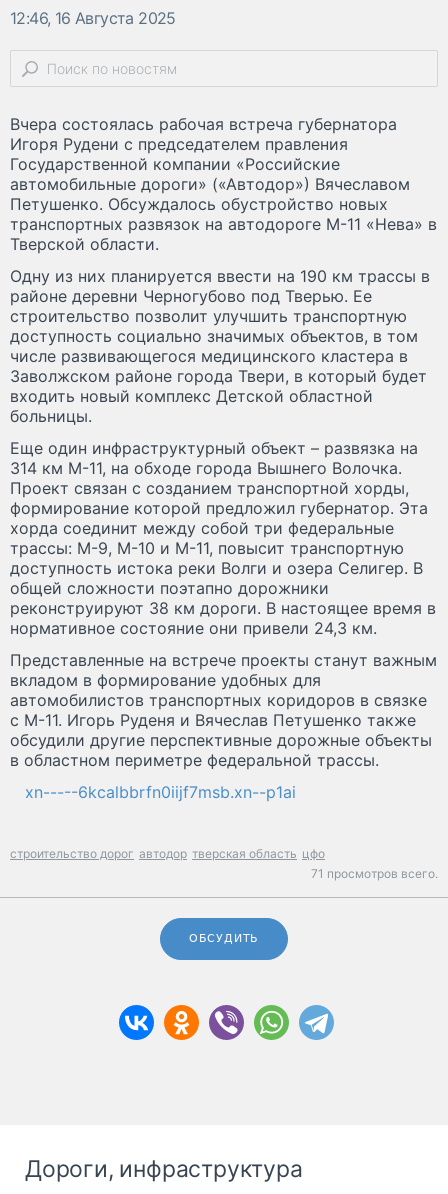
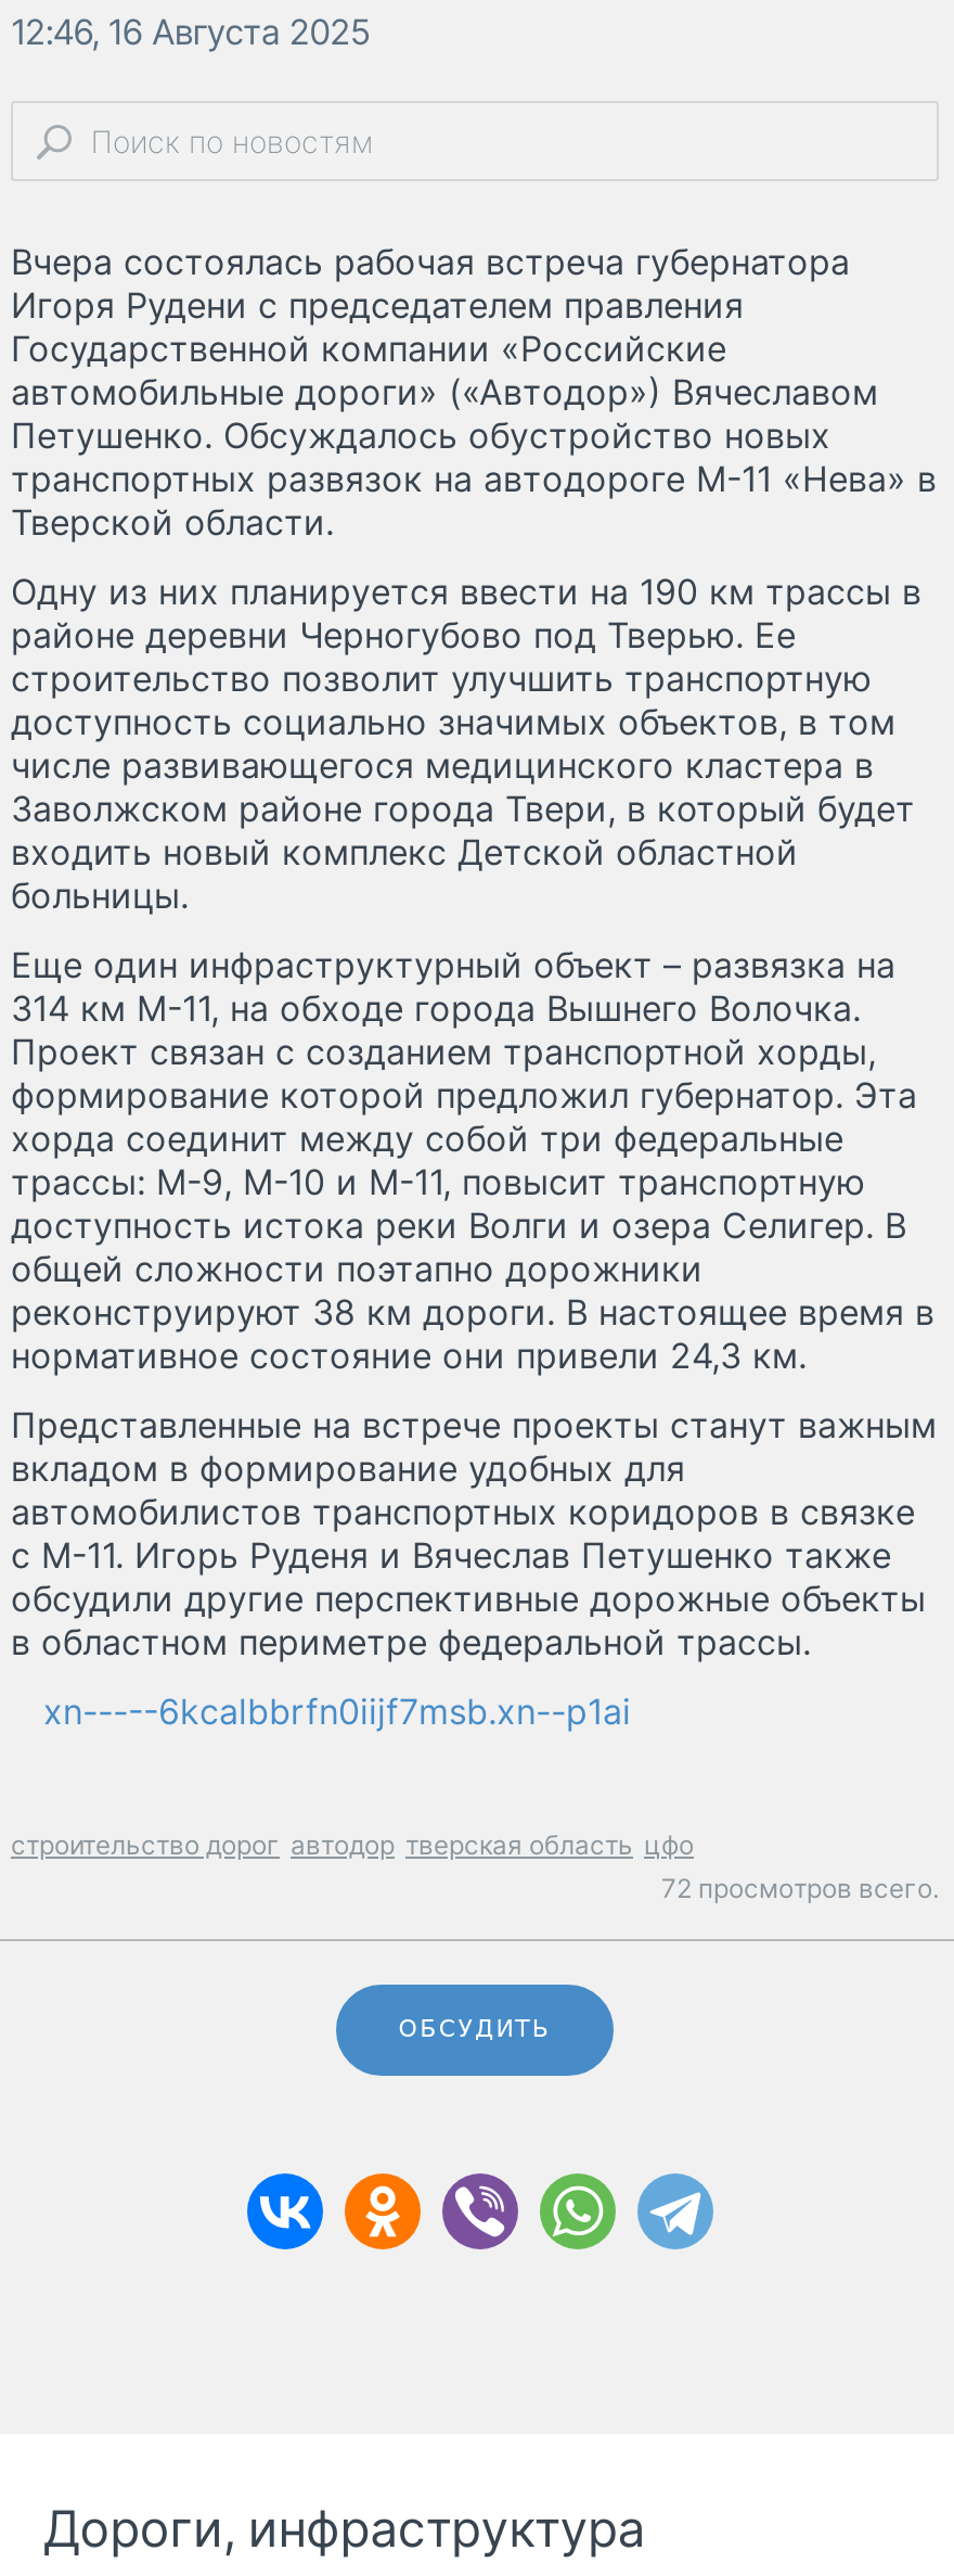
- 71 просмотров всего.
+ 72 просмотров всего.
